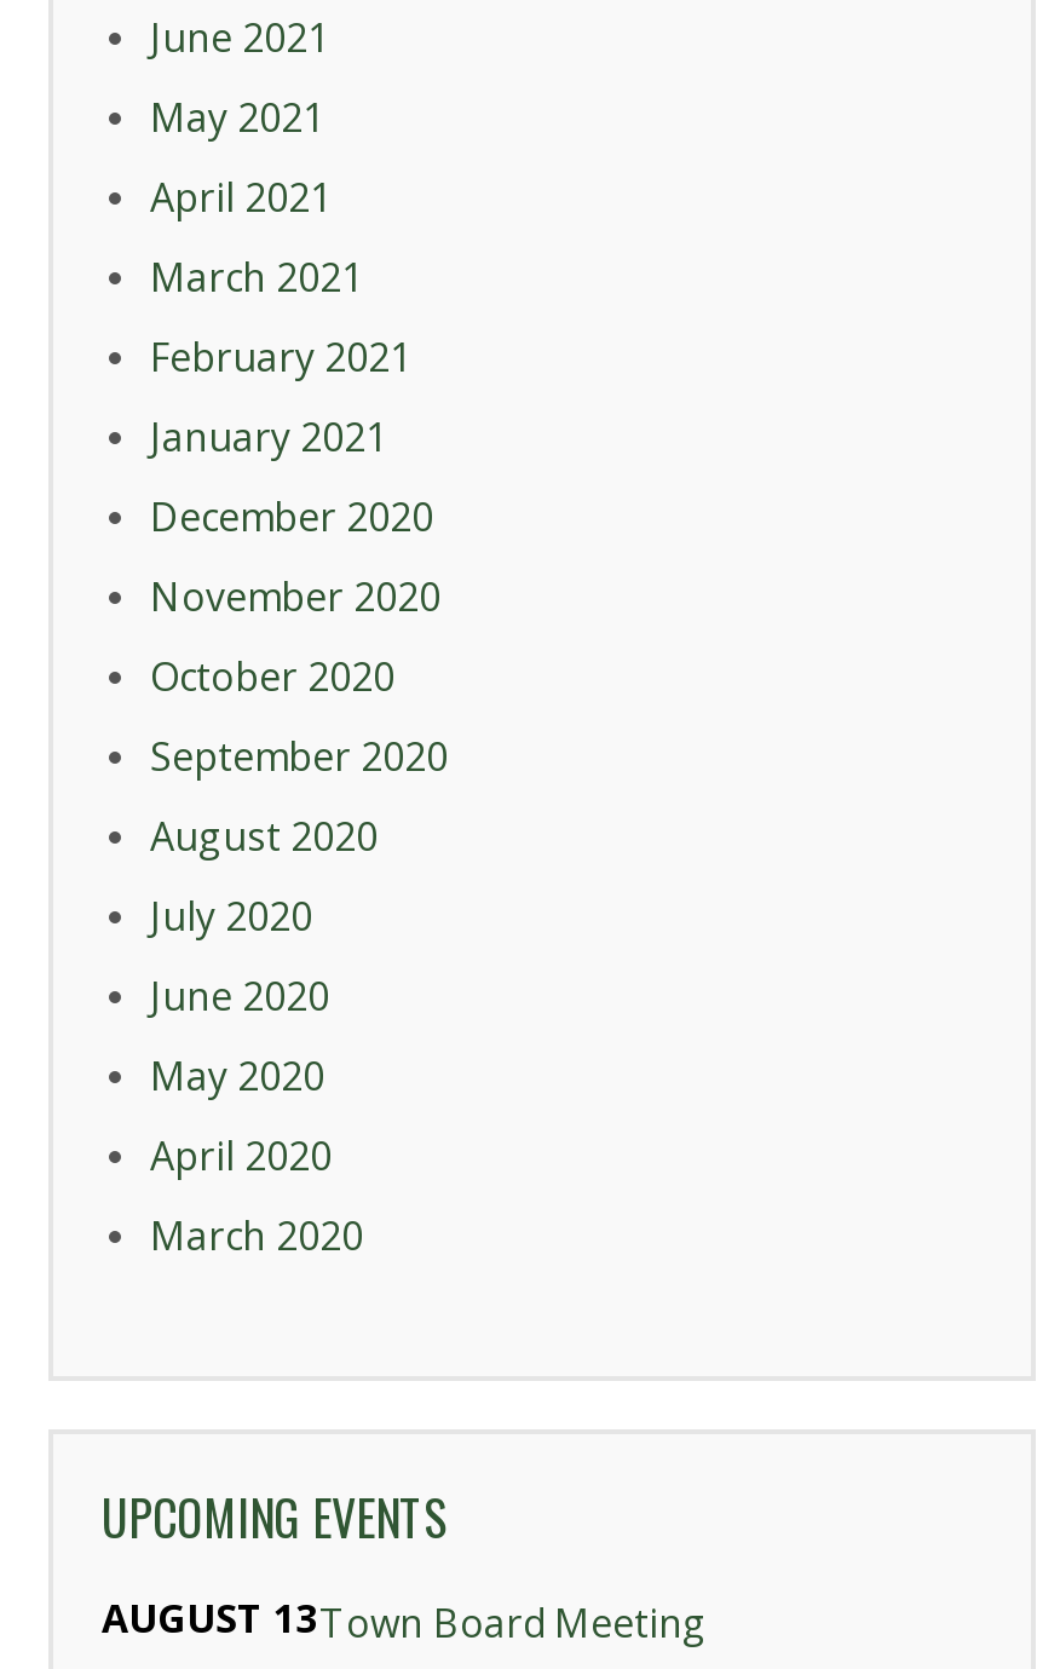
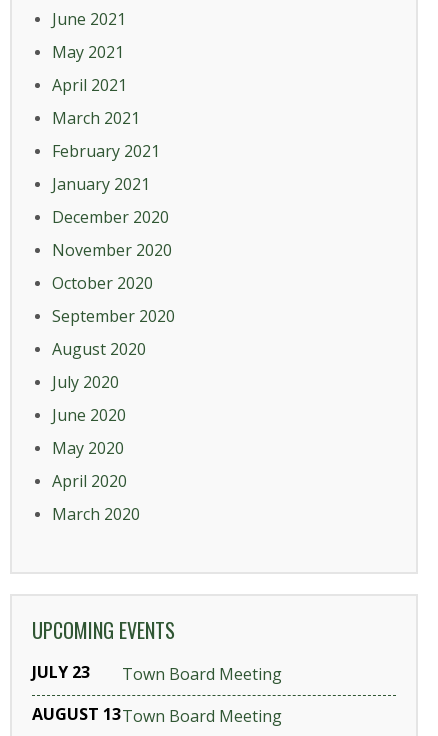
+ JULY 23
+ Town Board Meeting
